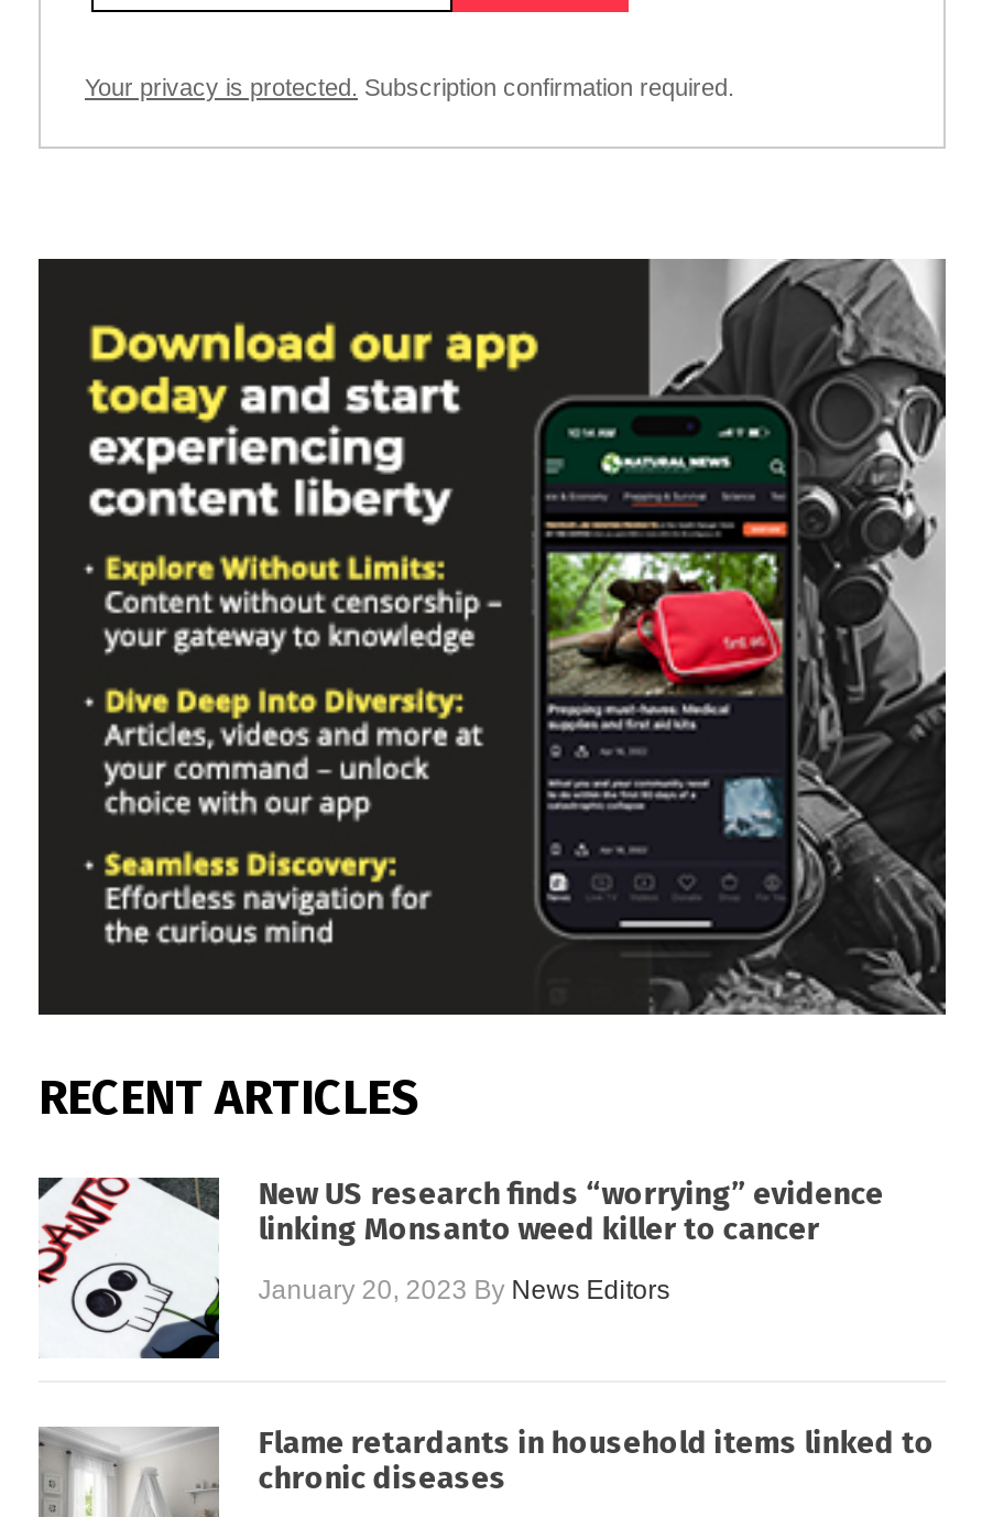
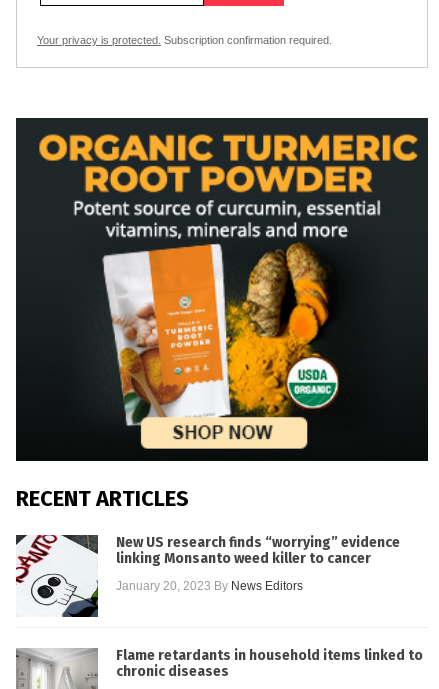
- [image]
+ [image]
